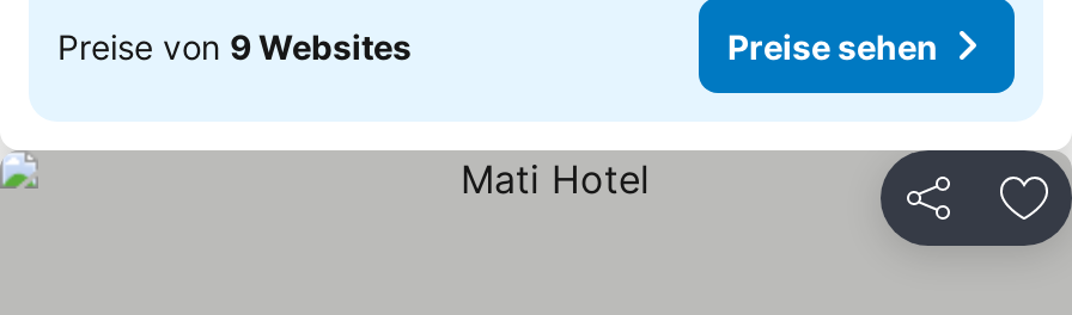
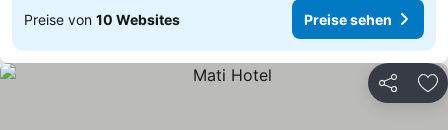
- Preise von 9 Websites
+ Preise von 10 Websites
